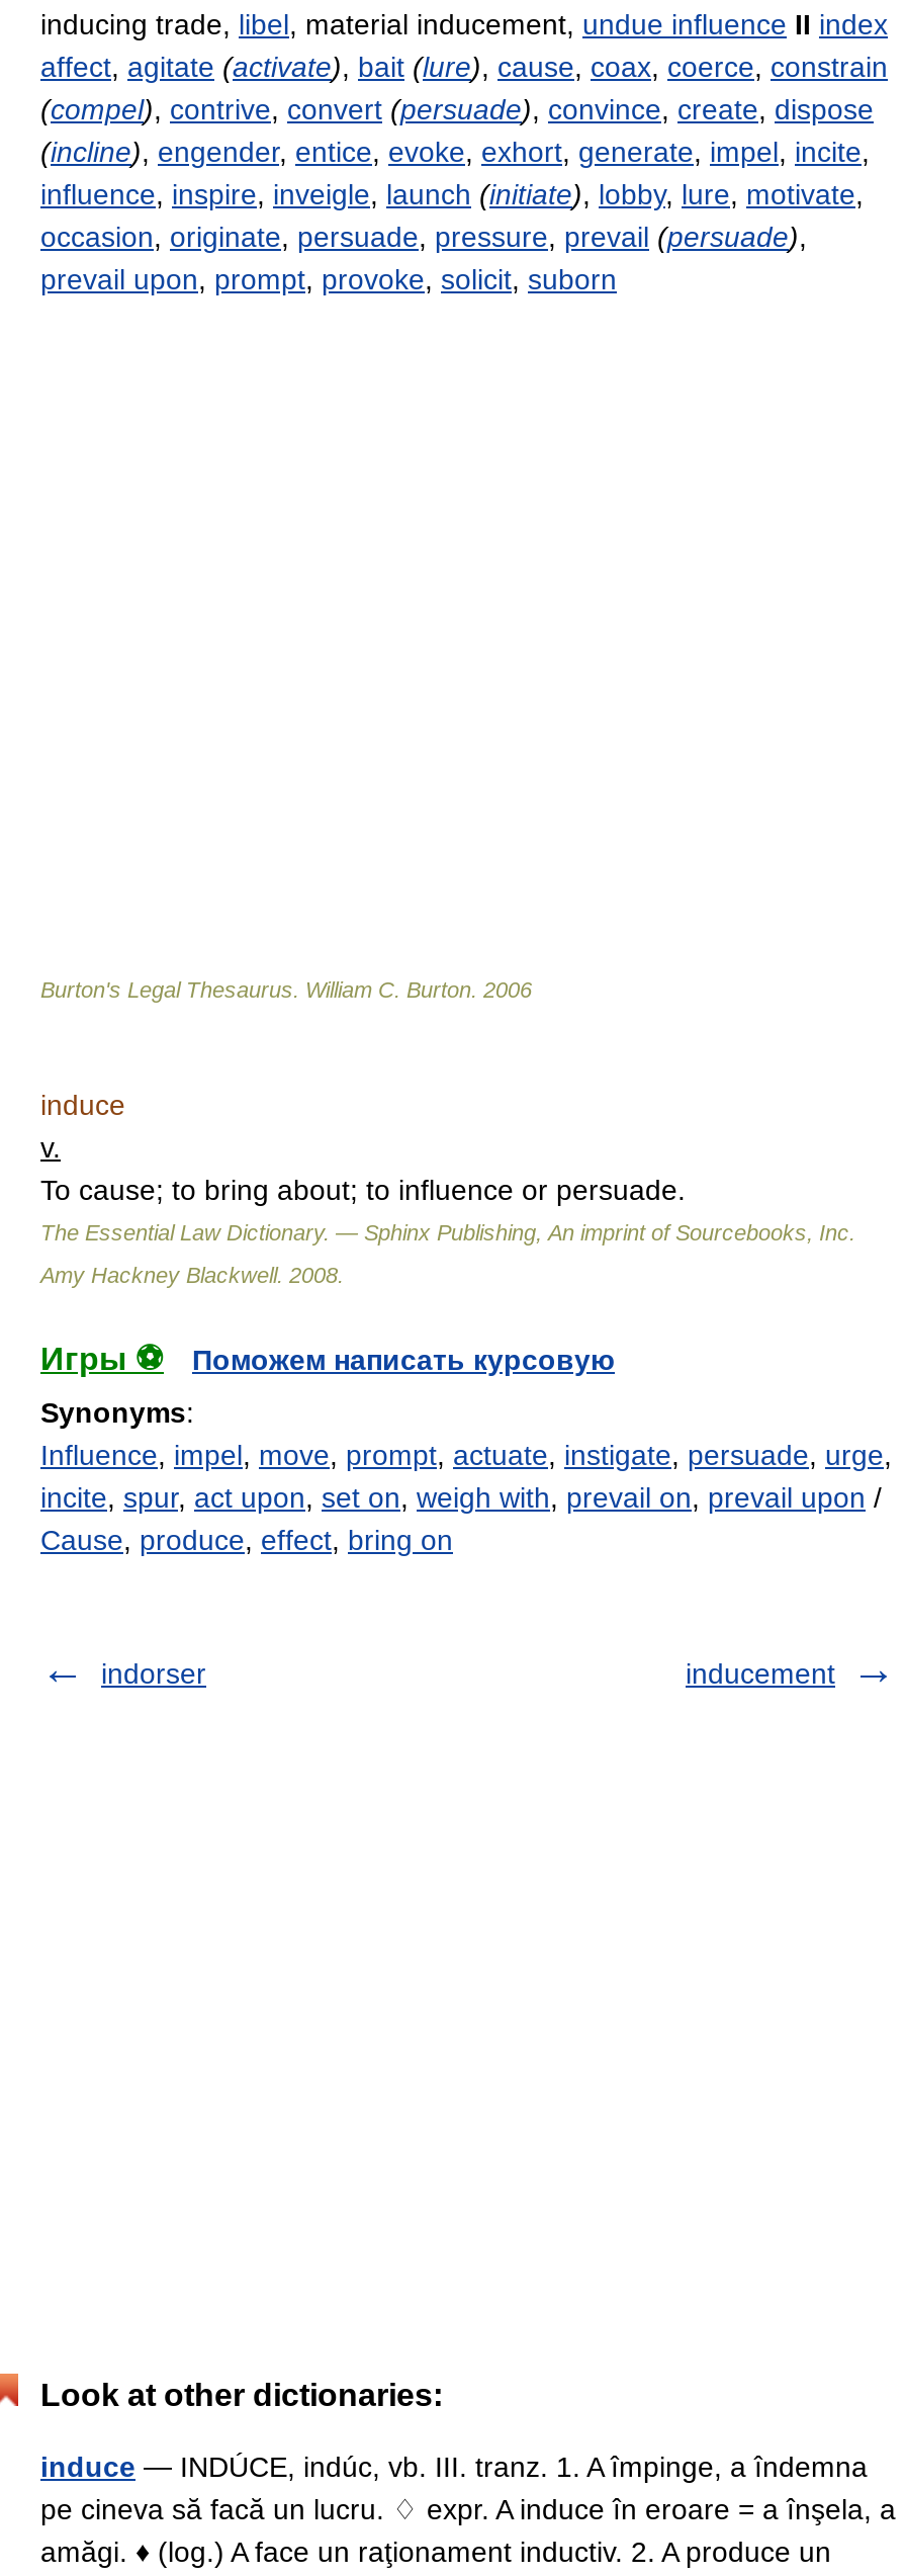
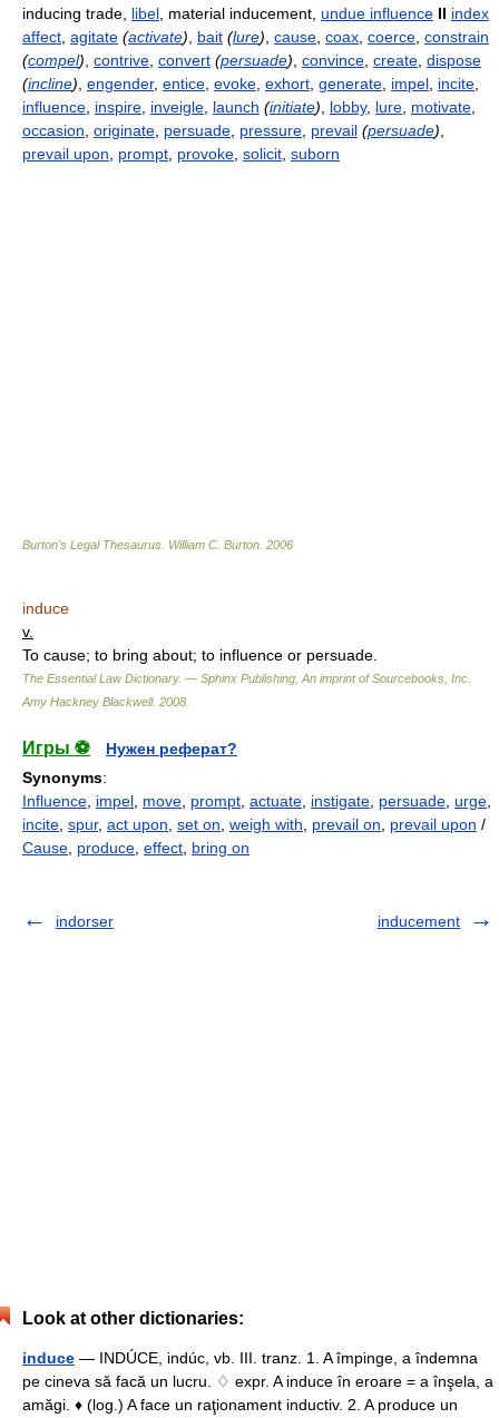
- Поможем написать курсовую
+ Нужен реферат?
